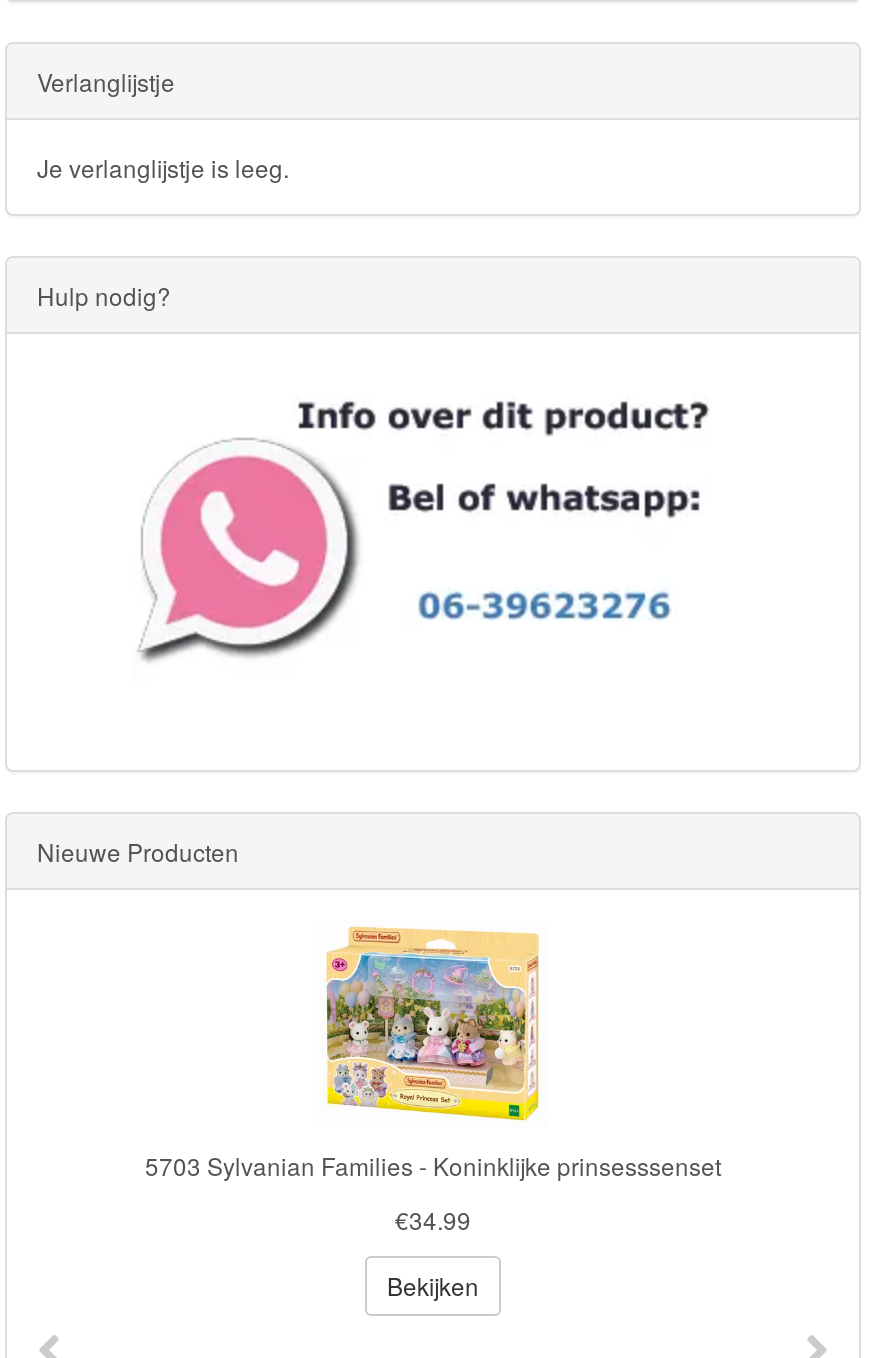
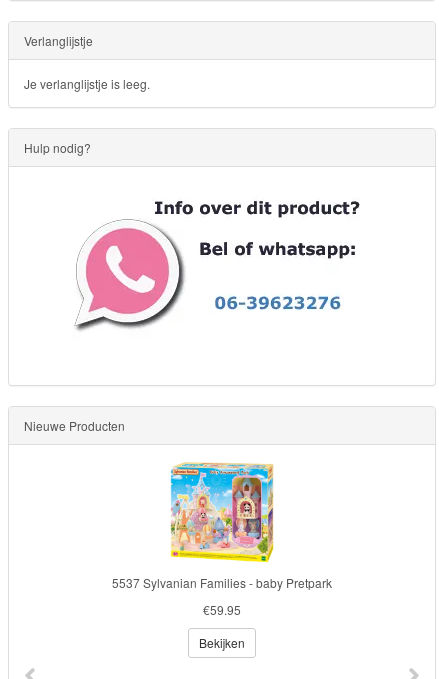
- [image]
- 5703 Sylvanian Families - Koninklijke prinsesssenset
+ [image]
+ 5537 Sylvanian Families - baby Pretpark

- €34.99
+ €59.95
